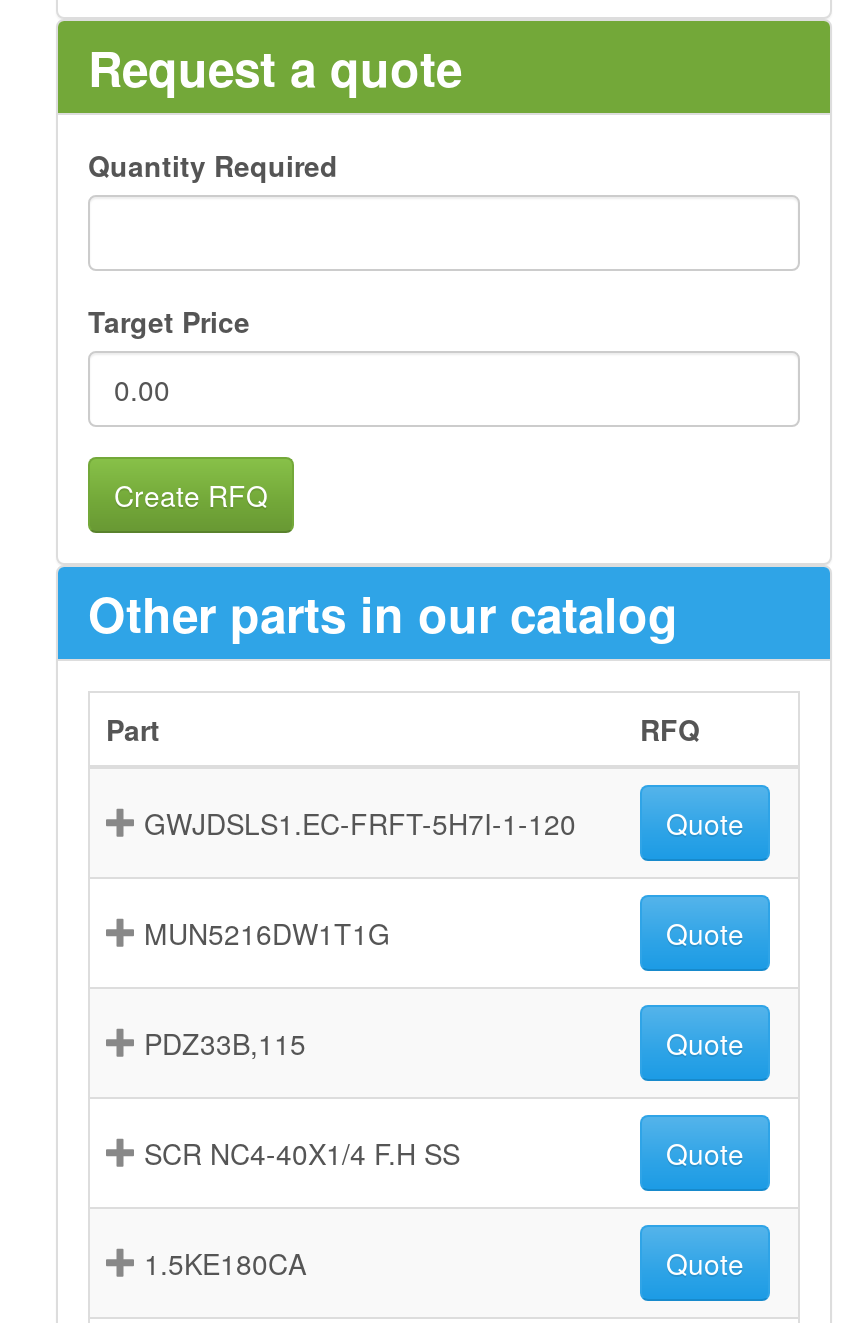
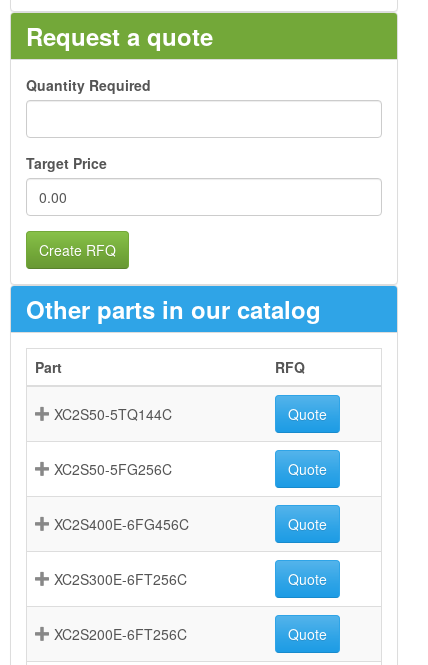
- GWJDSLS1.EC-FRFT-5H7I-1-120
+ XC2S50-5TQ144C

- MUN5216DW1T1G
+ XC2S50-5FG256C

- PDZ33B,115
+ XC2S400E-6FG456C

- SCR NC4-40X1/4 F.H SS
+ XC2S300E-6FT256C

- 1.5KE180CA
+ XC2S200E-6FT256C
